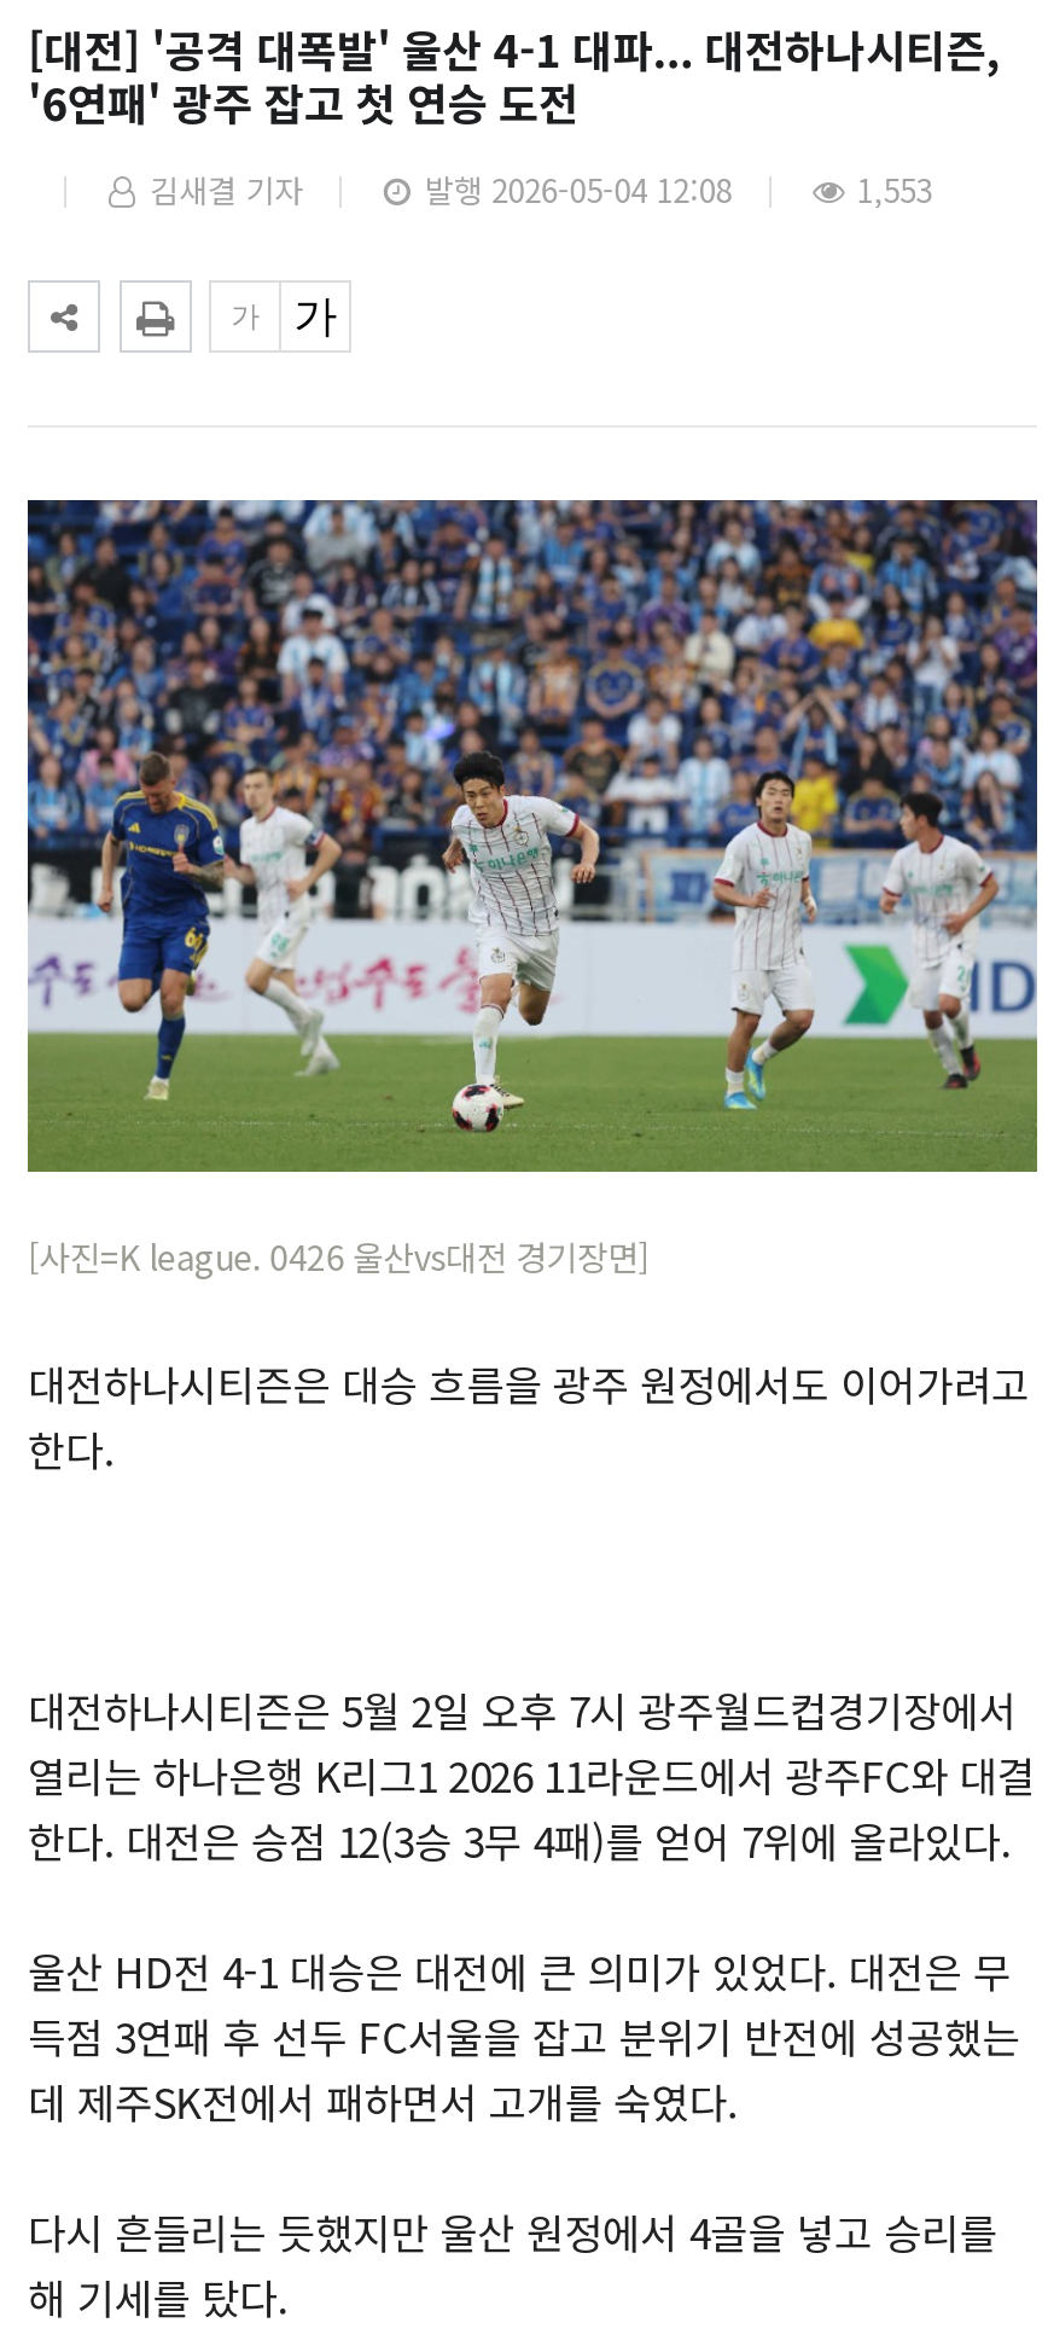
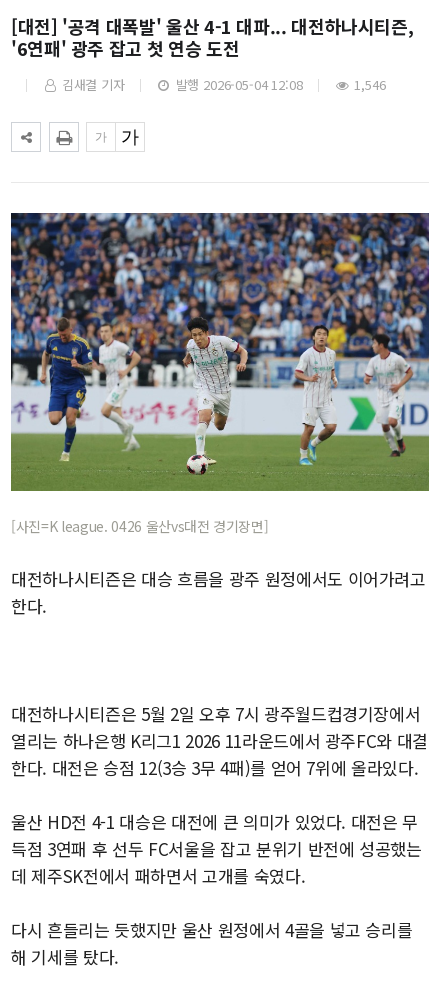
- 1,553
+ 1,546
